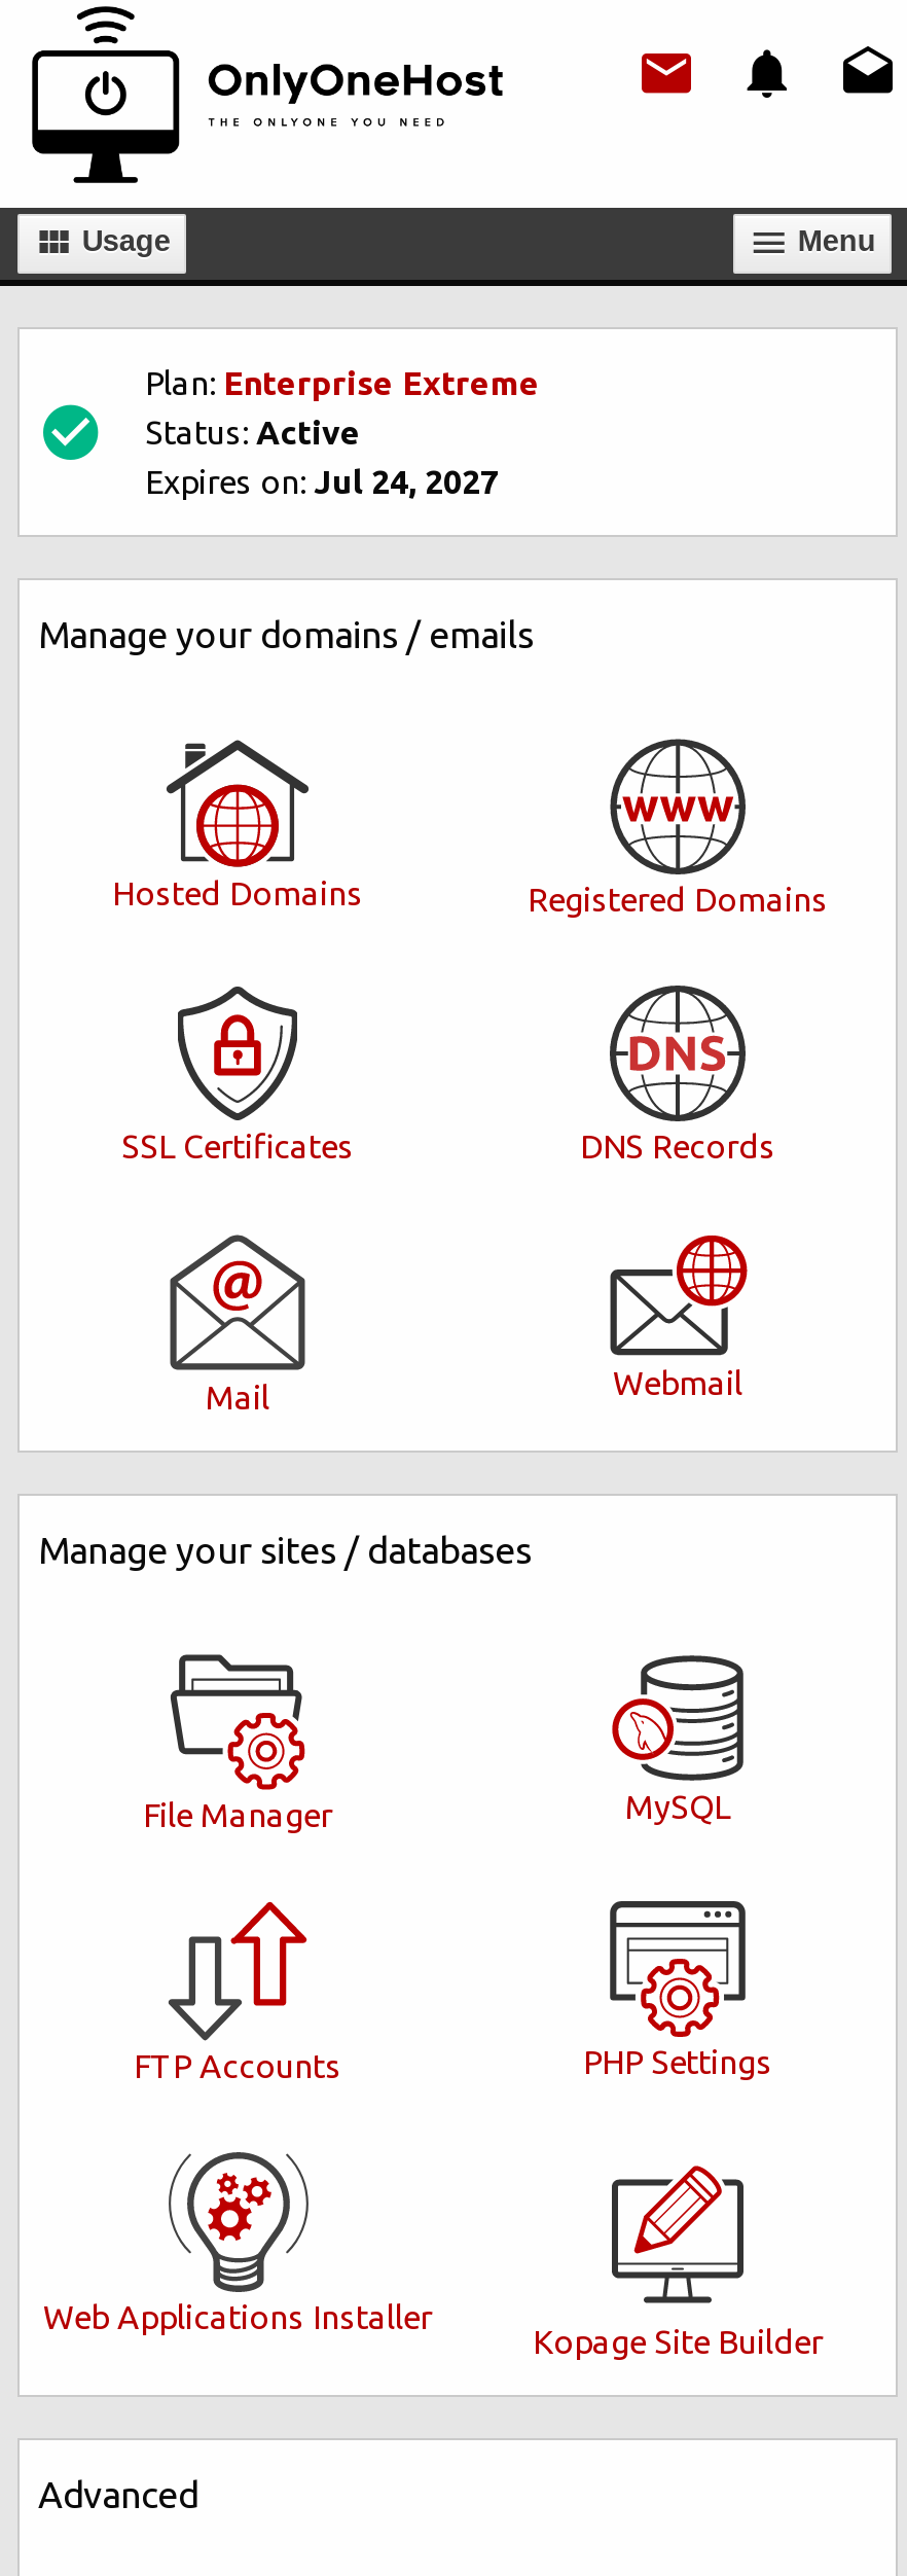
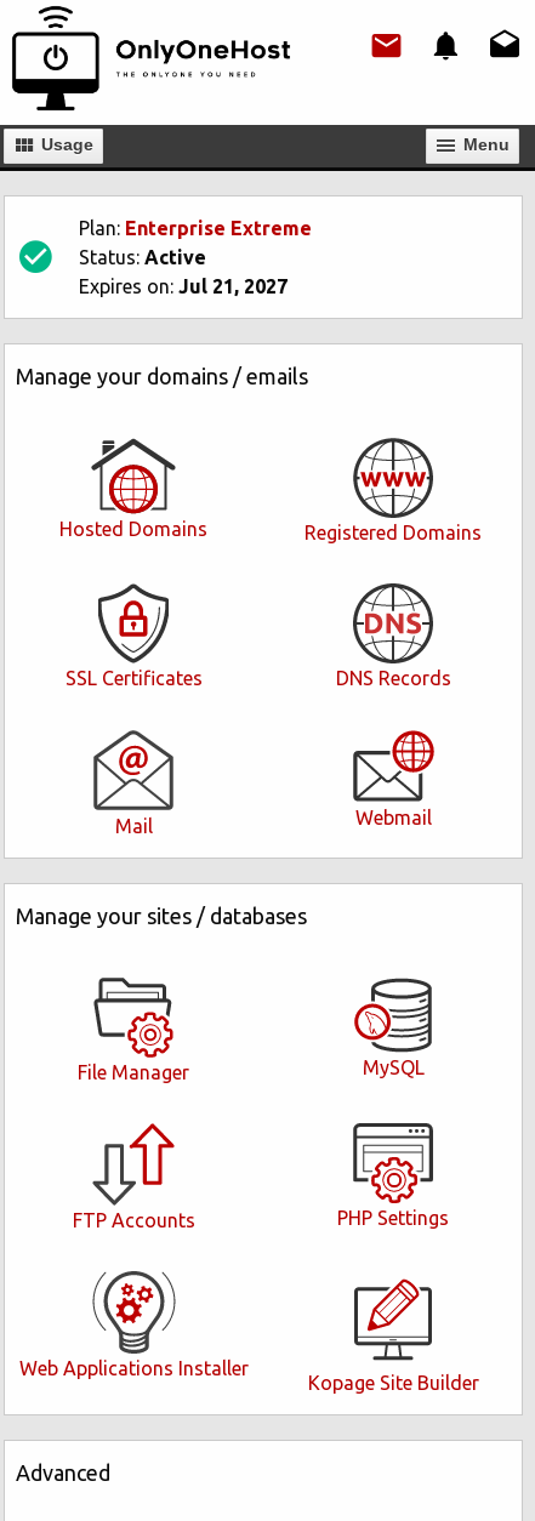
- Expires on: Jul 24, 2027
+ Expires on: Jul 21, 2027
